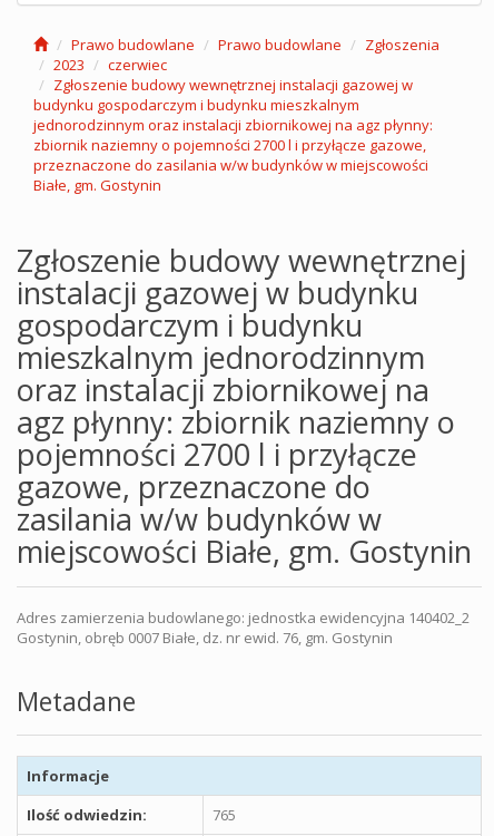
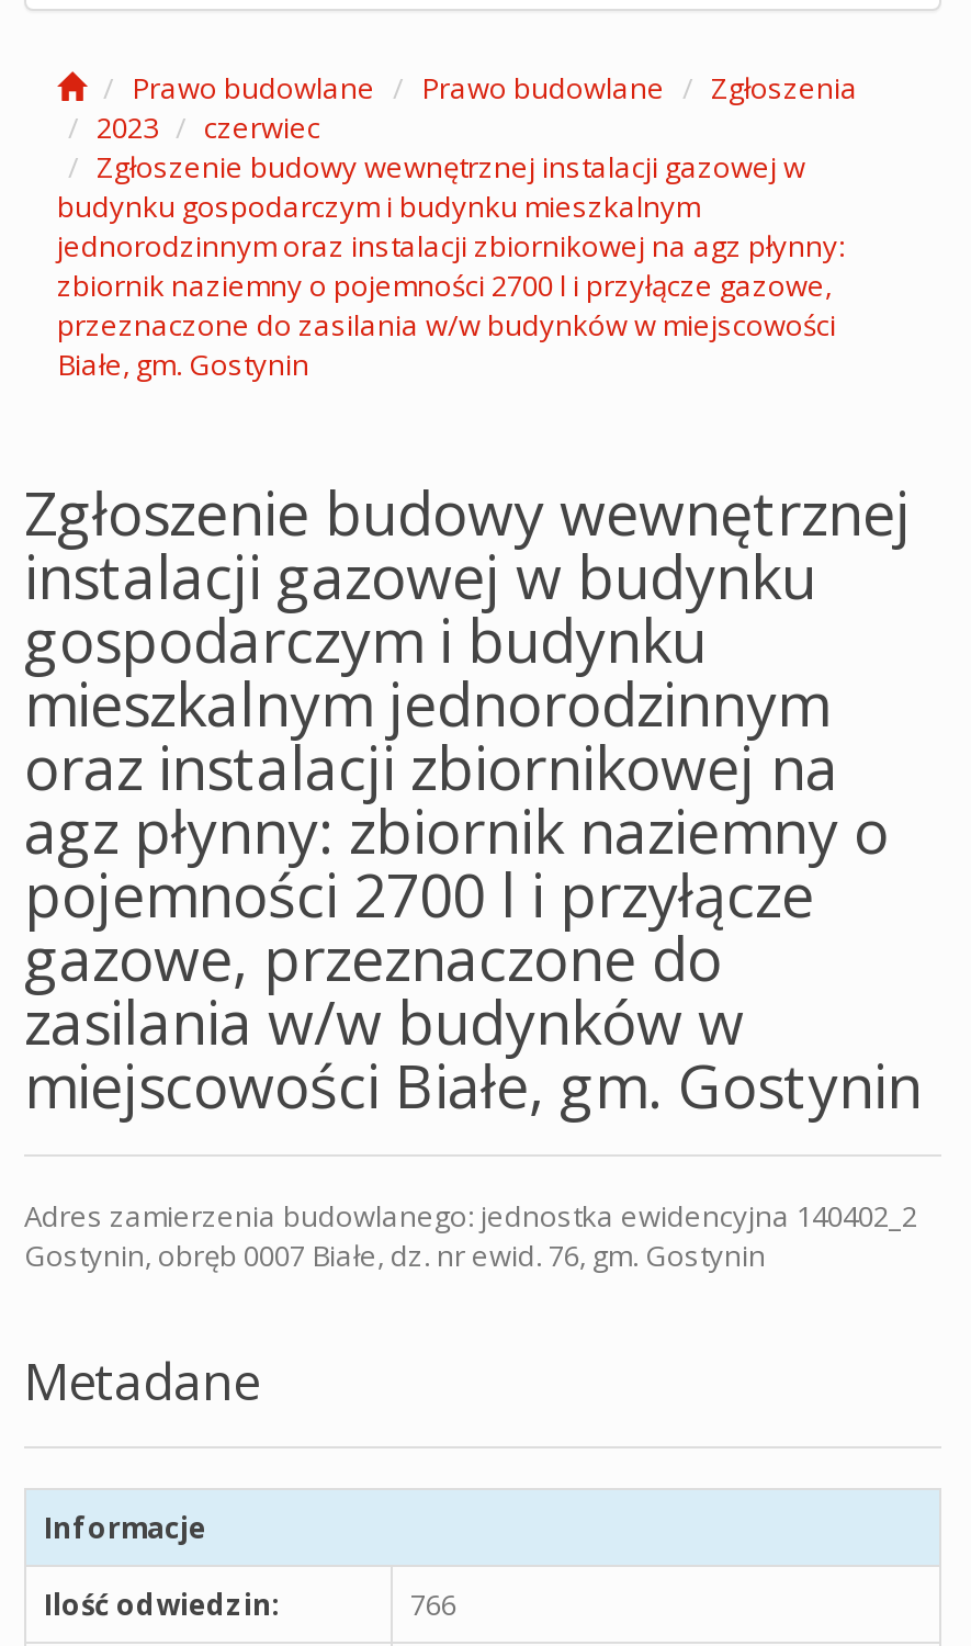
- 765
+ 766
